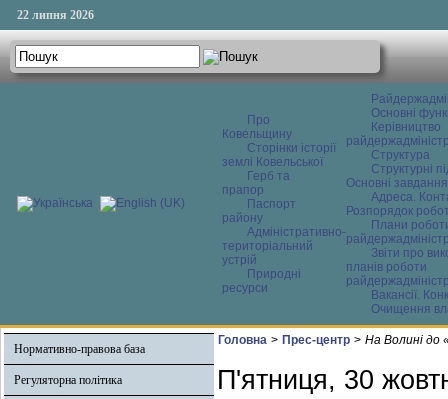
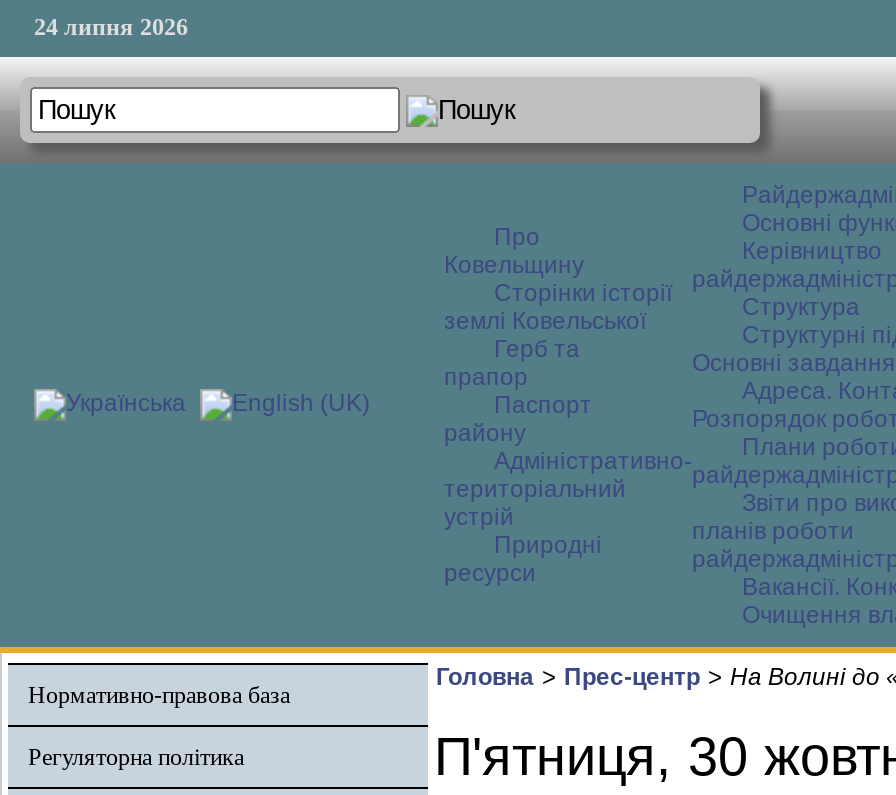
- 22 липня 2026
+ 24 липня 2026
